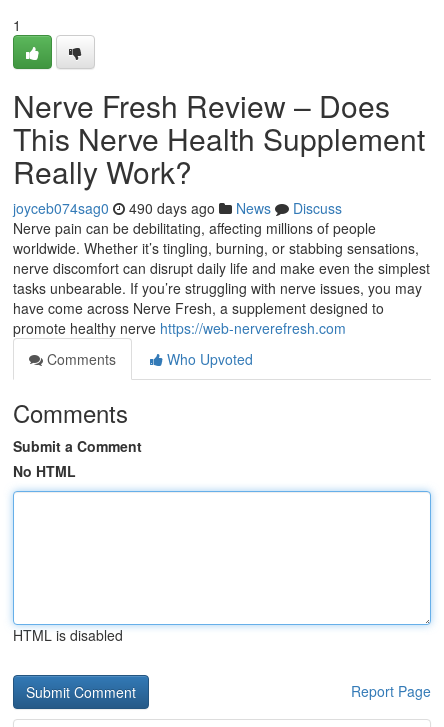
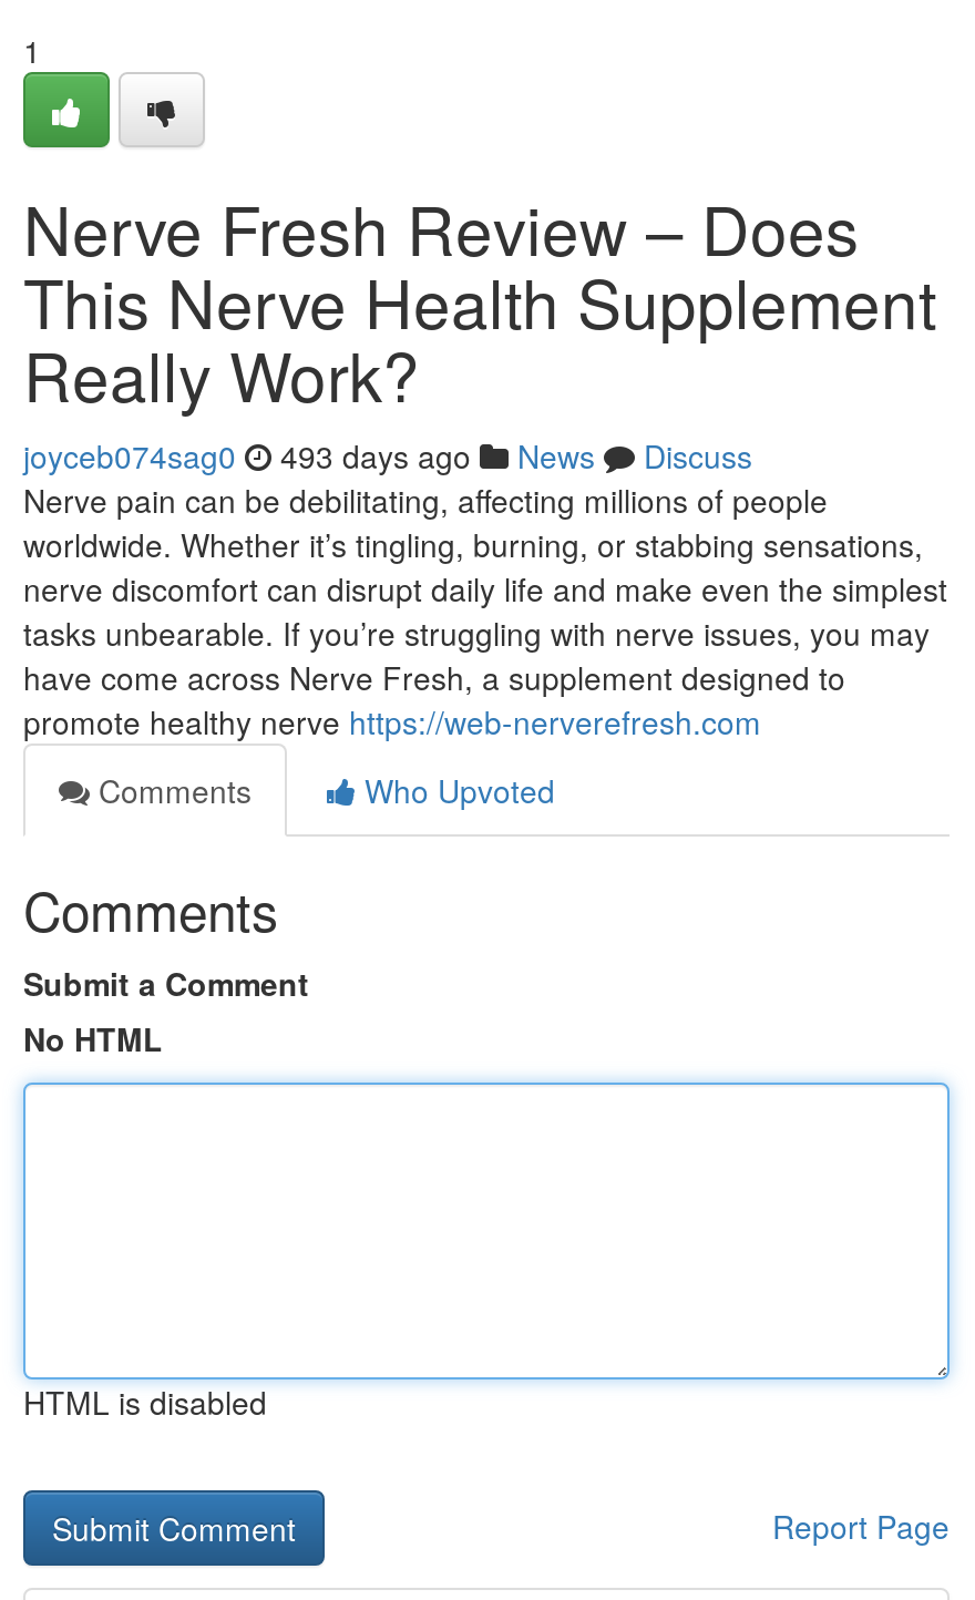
- joyceb074sag0 490 days ago News Discuss
+ joyceb074sag0 493 days ago News Discuss
